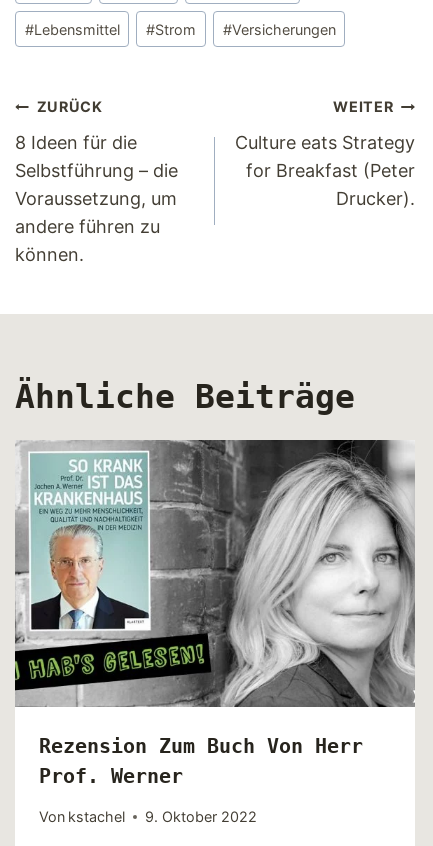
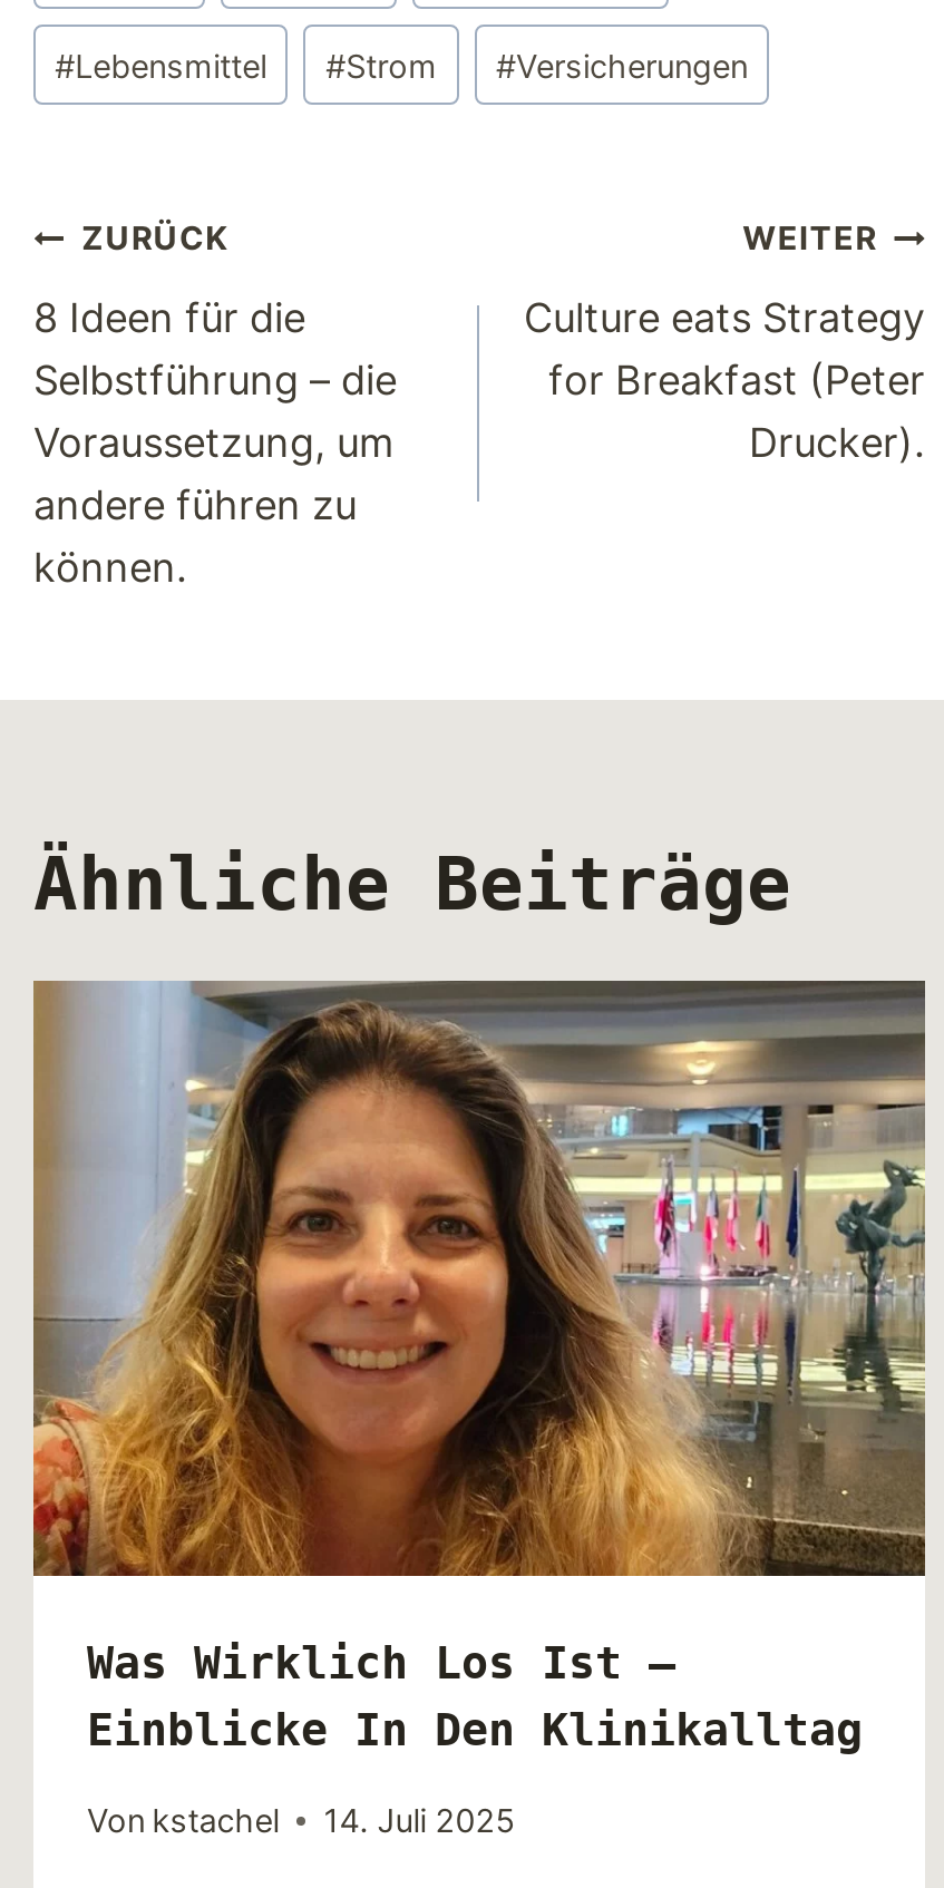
- [image]
- Rezension Zum Buch Von Herr
- Prof. Werner
+ [image]
+ Was Wirklich Los Ist –
+ Einblicke In Den Klinikalltag

- Von kstachel 9. Oktober 2022
+ Von kstachel 14. Juli 2025
